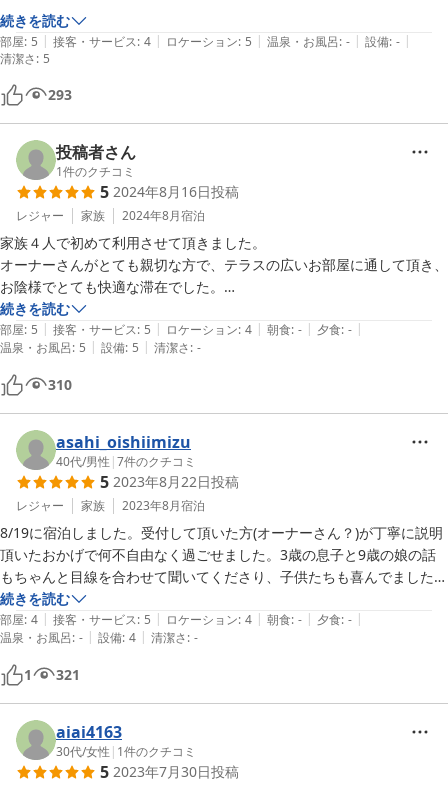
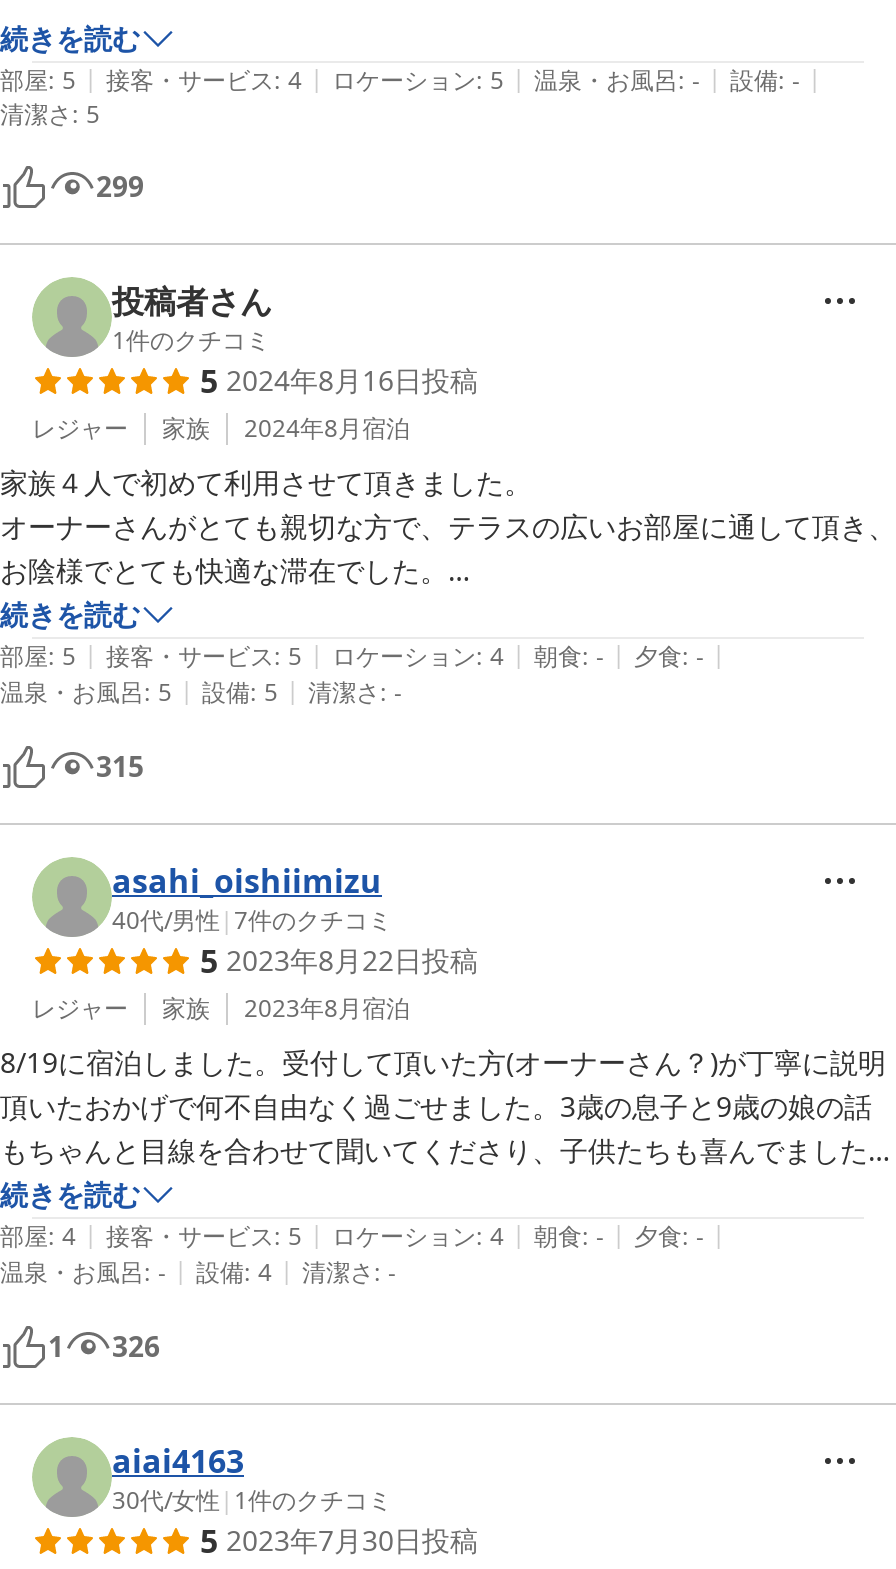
- 293
+ 299

- 310
+ 315

- 1 321
+ 1 326
